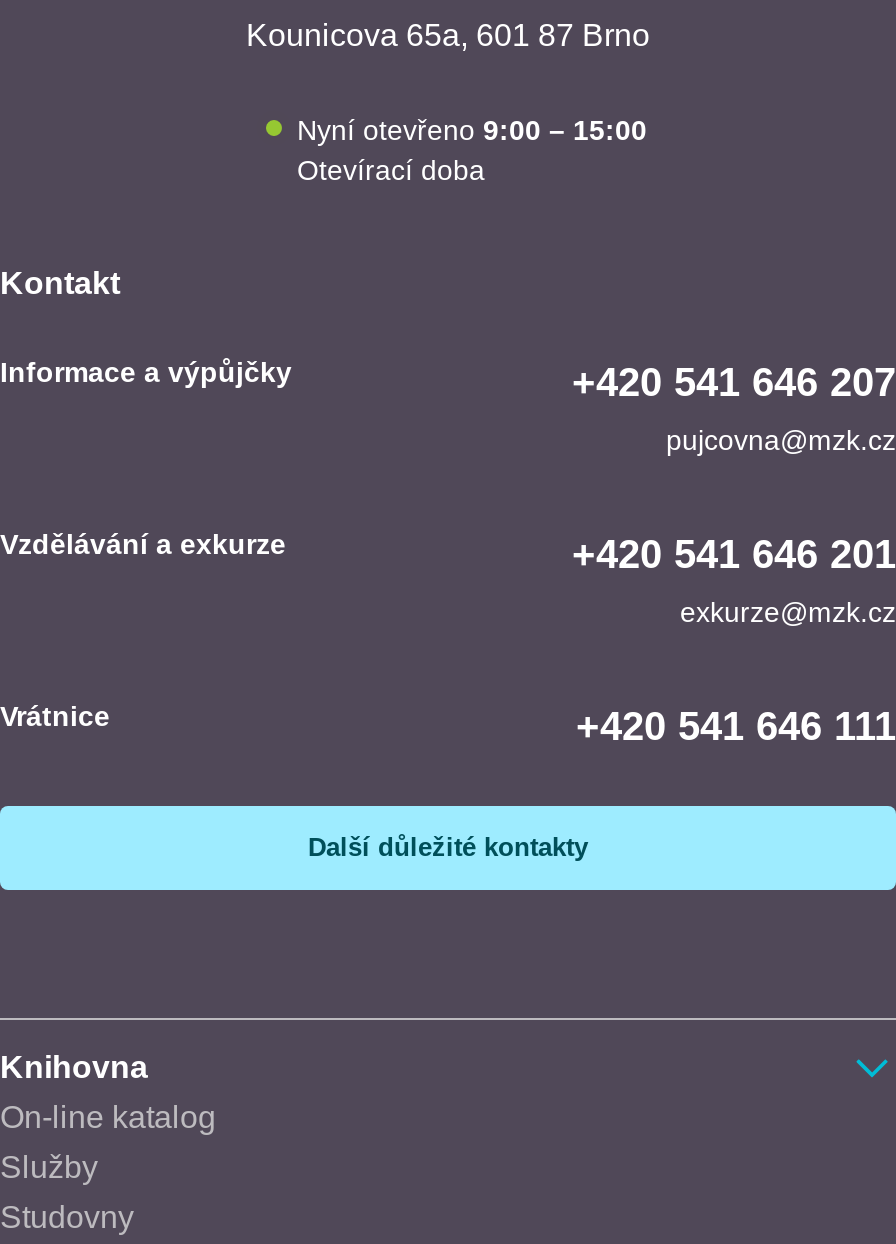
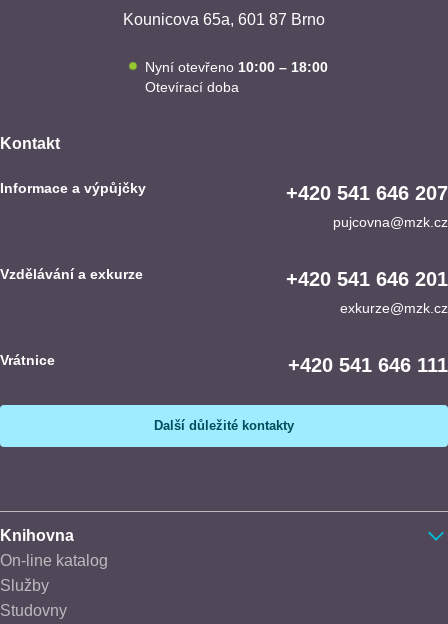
- Nyní otevřeno 9:00 – 15:00
+ Nyní otevřeno 10:00 – 18:00
